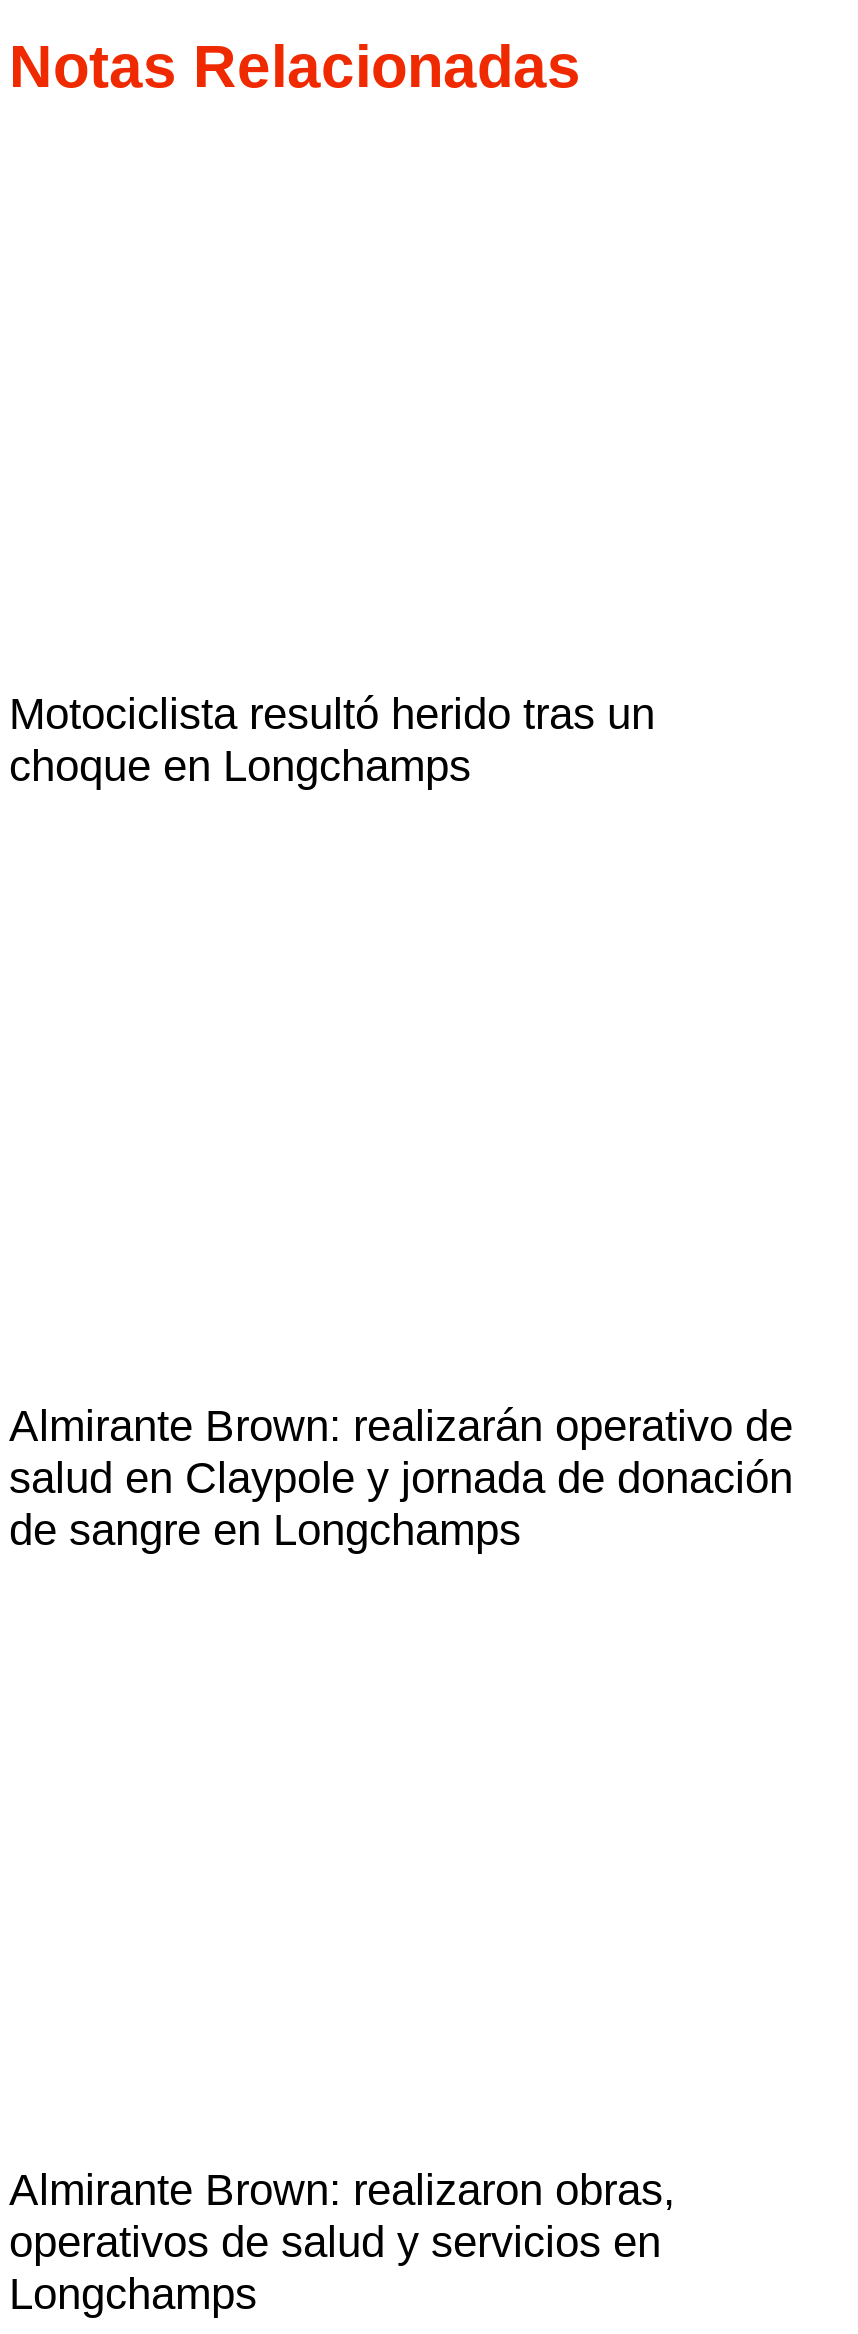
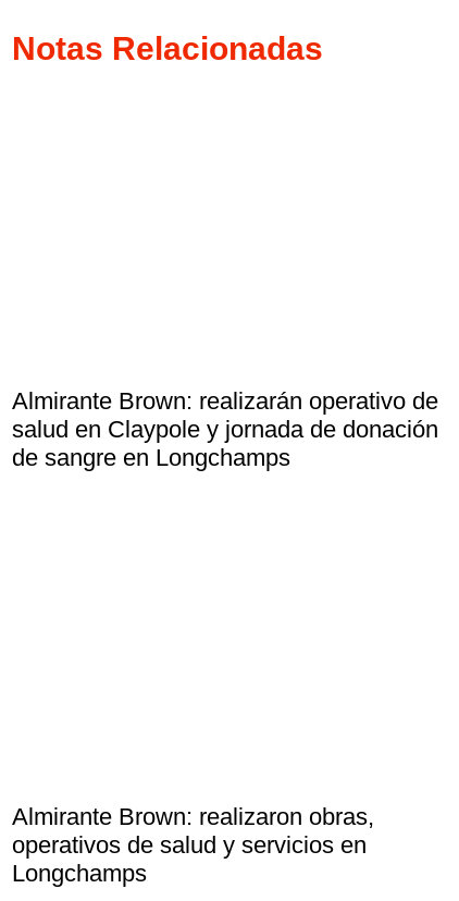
- Motociclista resultó herido tras un
- choque en Longchamps
